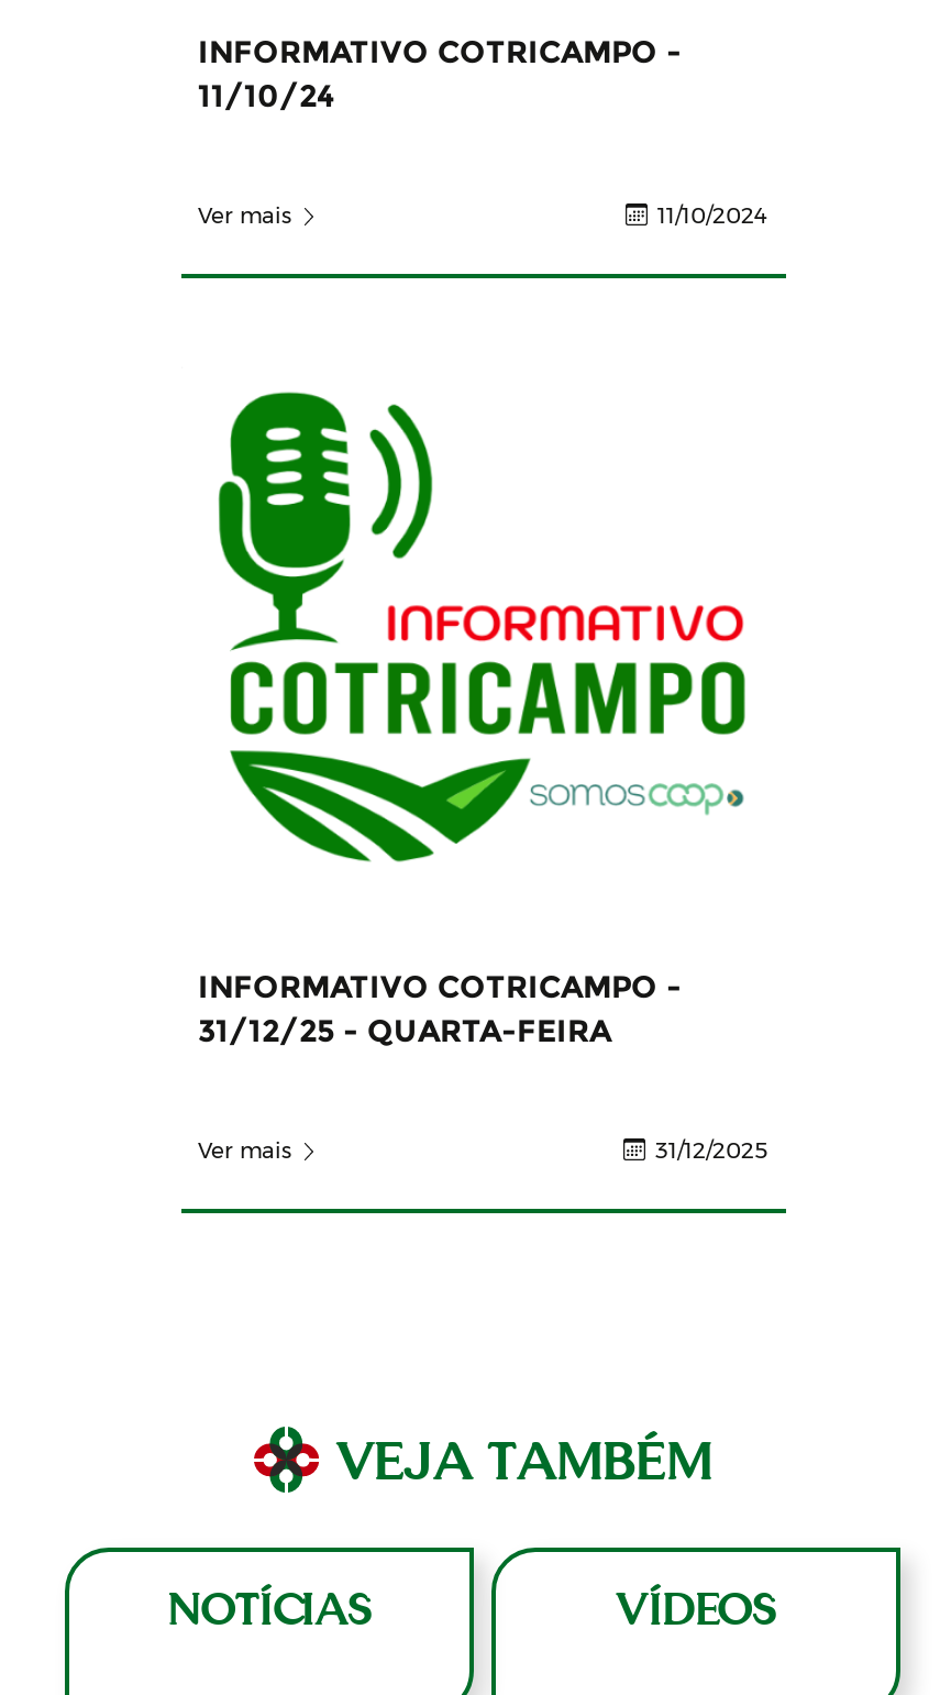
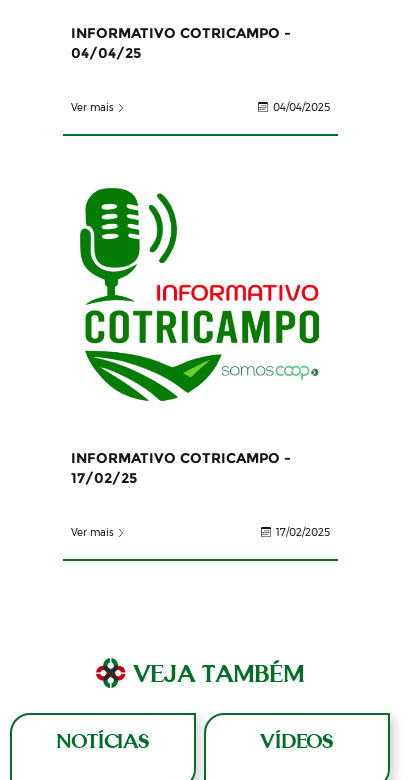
- 11/10/24
+ 04/04/25

- 11/10/2024
+ 04/04/2025

- 31/12/25 - QUARTA-FEIRA
+ 17/02/25

- 31/12/2025
+ 17/02/2025
